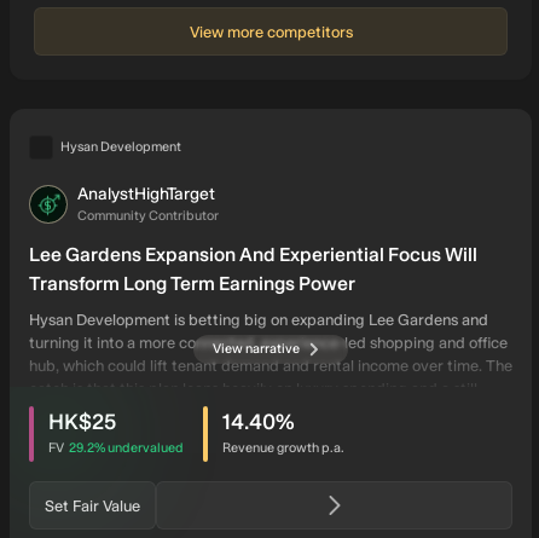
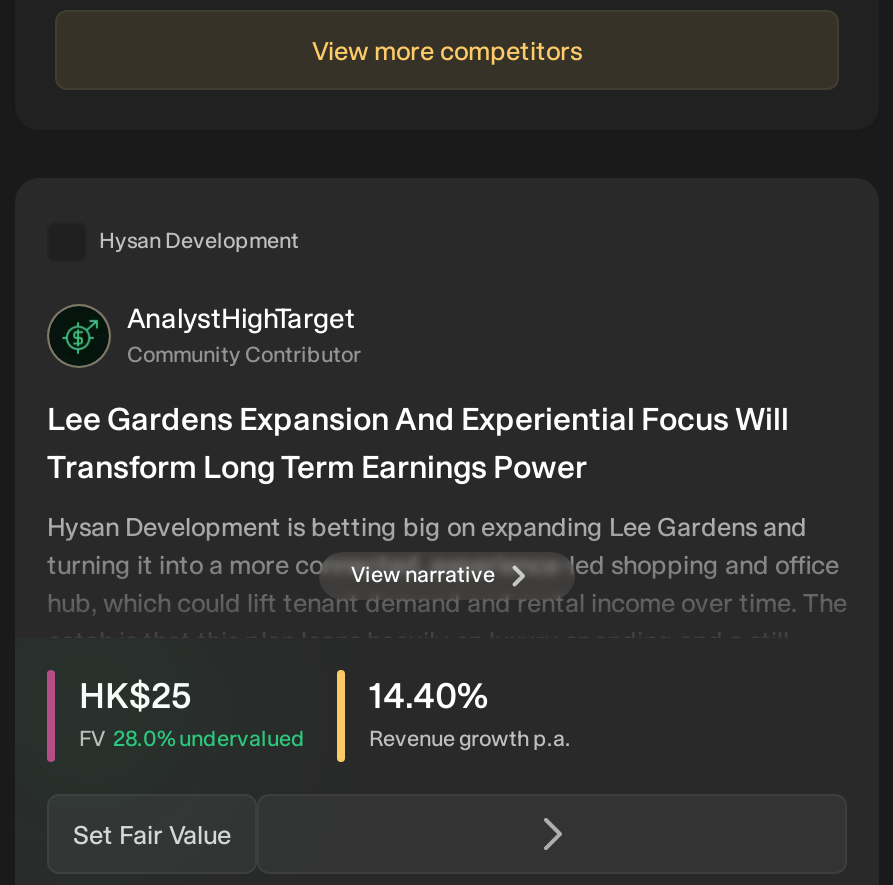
- FV 29.2% undervalued
+ FV 28.0% undervalued
